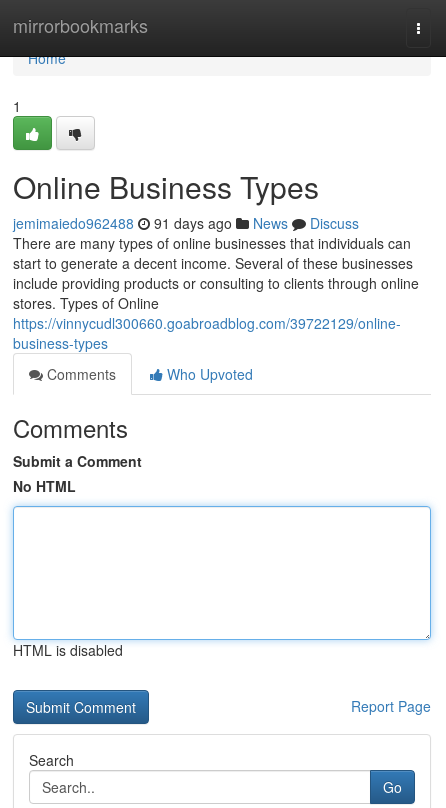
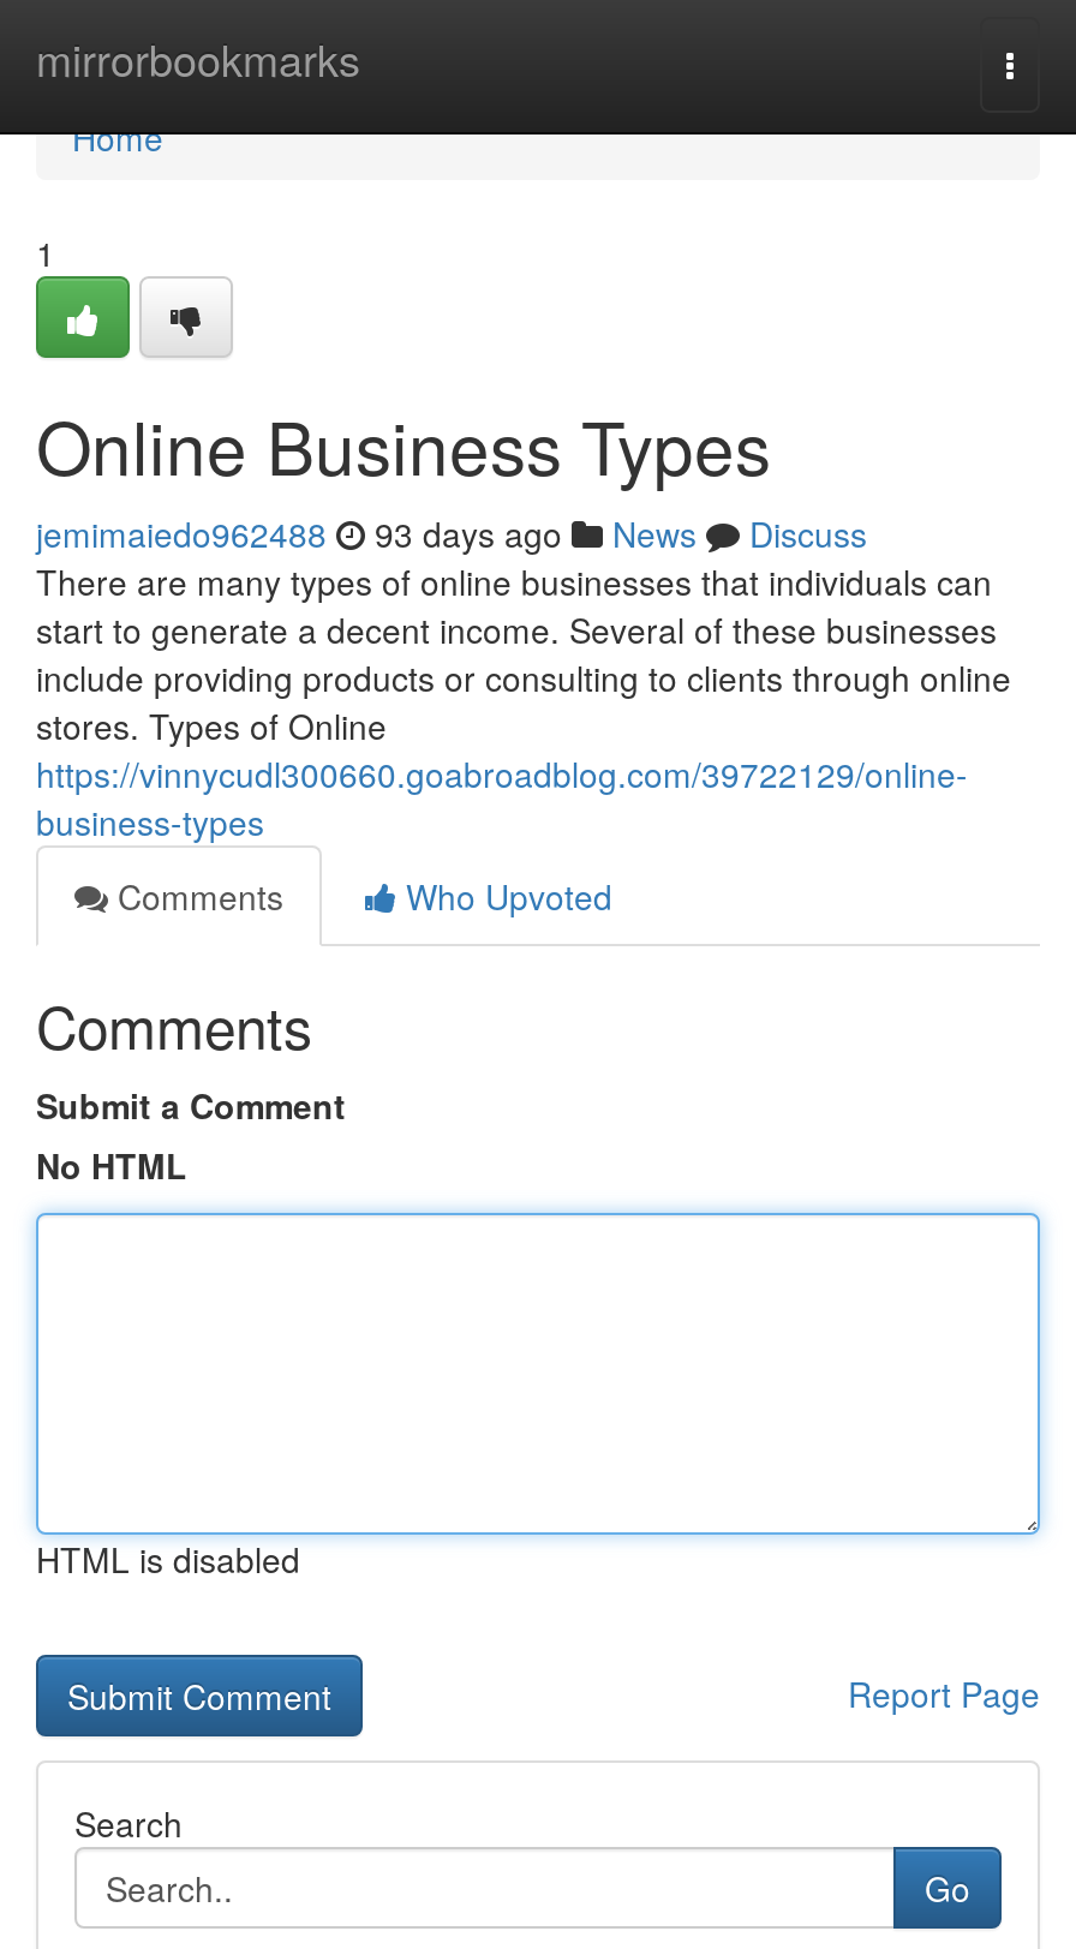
- jemimaiedo962488 91 days ago News Discuss
+ jemimaiedo962488 93 days ago News Discuss
